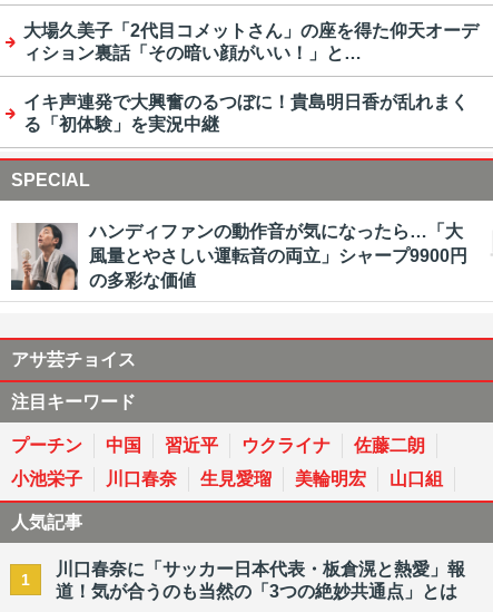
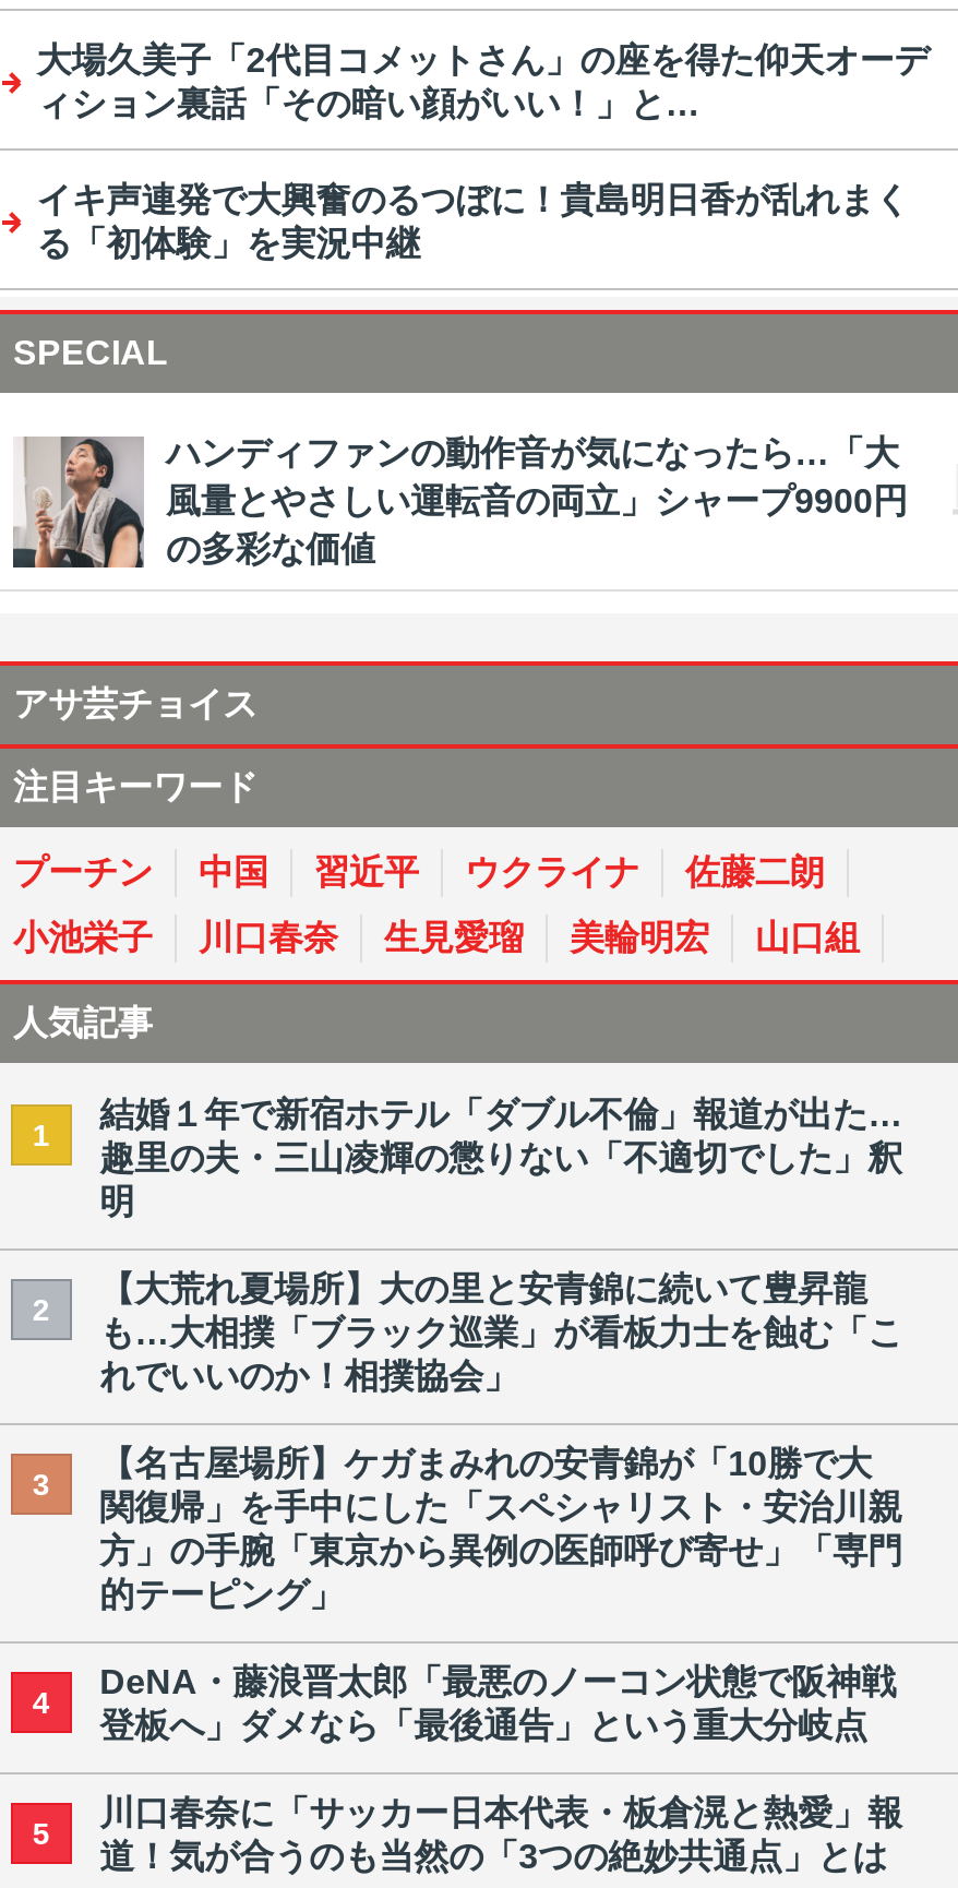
+ 結婚１年で新宿ホテル「ダブル不倫」報道が出た…
+ 趣里の夫・三山凌輝の懲りない「不適切でした」釈
+ 明
+ 2

+ 【大荒れ夏場所】大の里と安青錦に続いて豊昇龍
+ も…大相撲「ブラック巡業」が看板力士を蝕む「こ
+ れでいいのか！相撲協会」
+ 3

+ 【名古屋場所】ケガまみれの安青錦が「10勝で大
+ 関復帰」を手中にした「スペシャリスト・安治川親
+ 方」の手腕「東京から異例の医師呼び寄せ」「専門
+ 的テーピング」
+ 4

+ DeNA・藤浪晋太郎「最悪のノーコン状態で阪神戦
+ 登板へ」ダメなら「最後通告」という重大分岐点
+ 5
